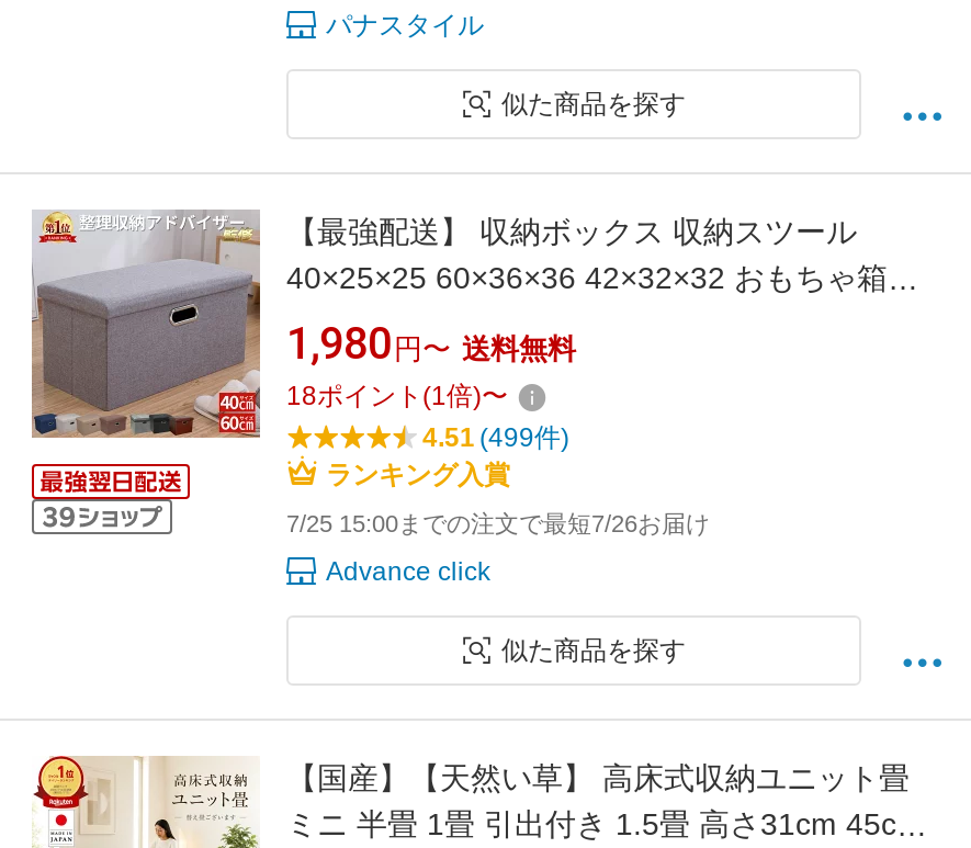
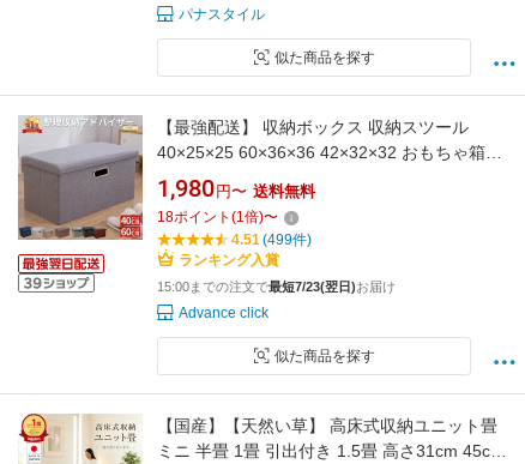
- 7/25 15:00までの注文で最短7/26お届け
+ 15:00までの注文で最短7/23(翌日)お届け
